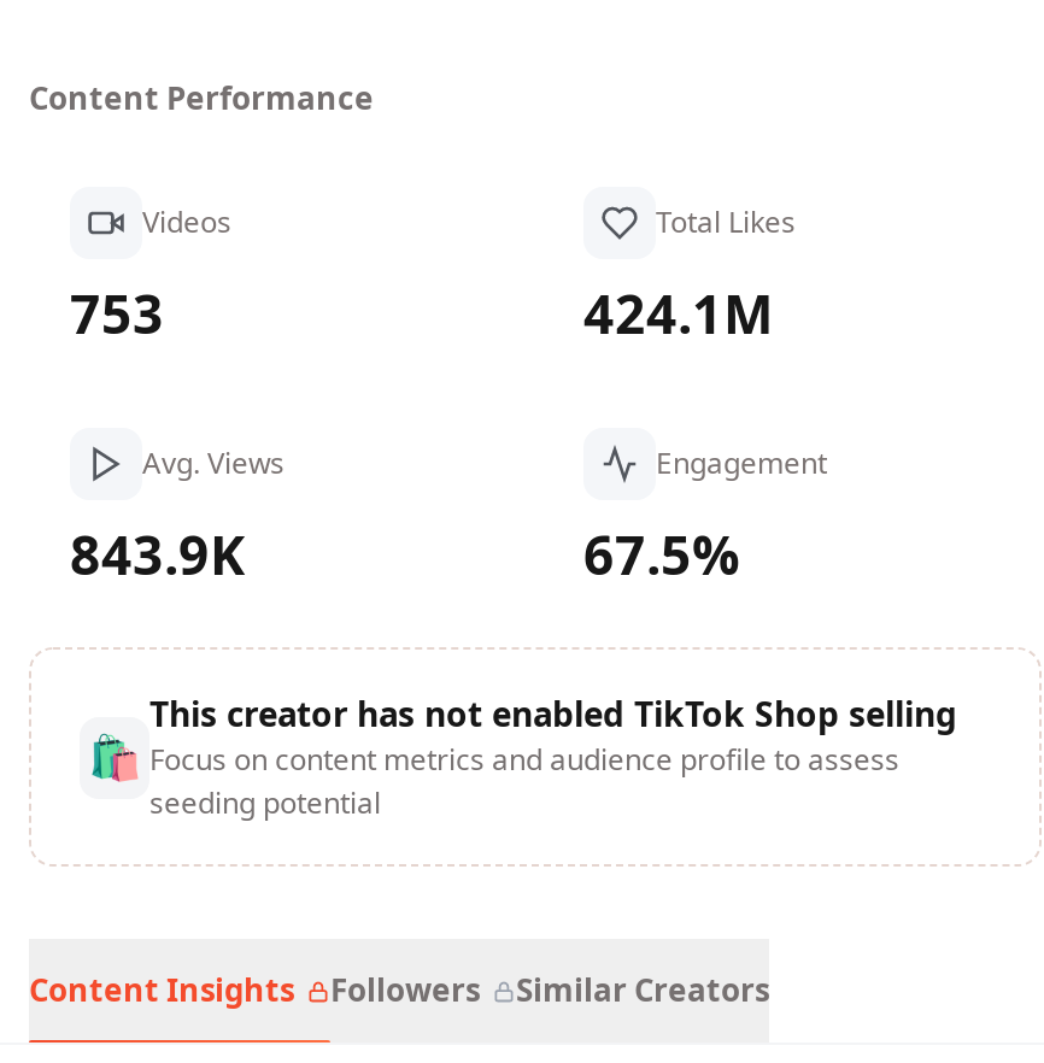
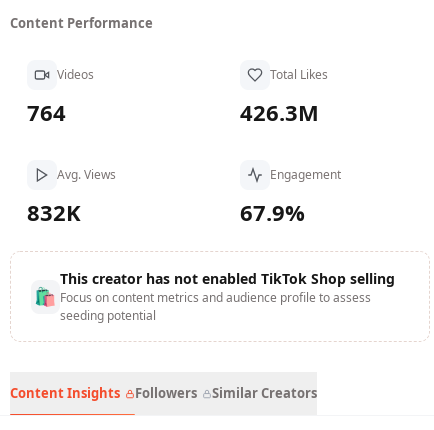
- 753
+ 764

- 424.1M
+ 426.3M

- 843.9K
+ 832K

- 67.5%
+ 67.9%
